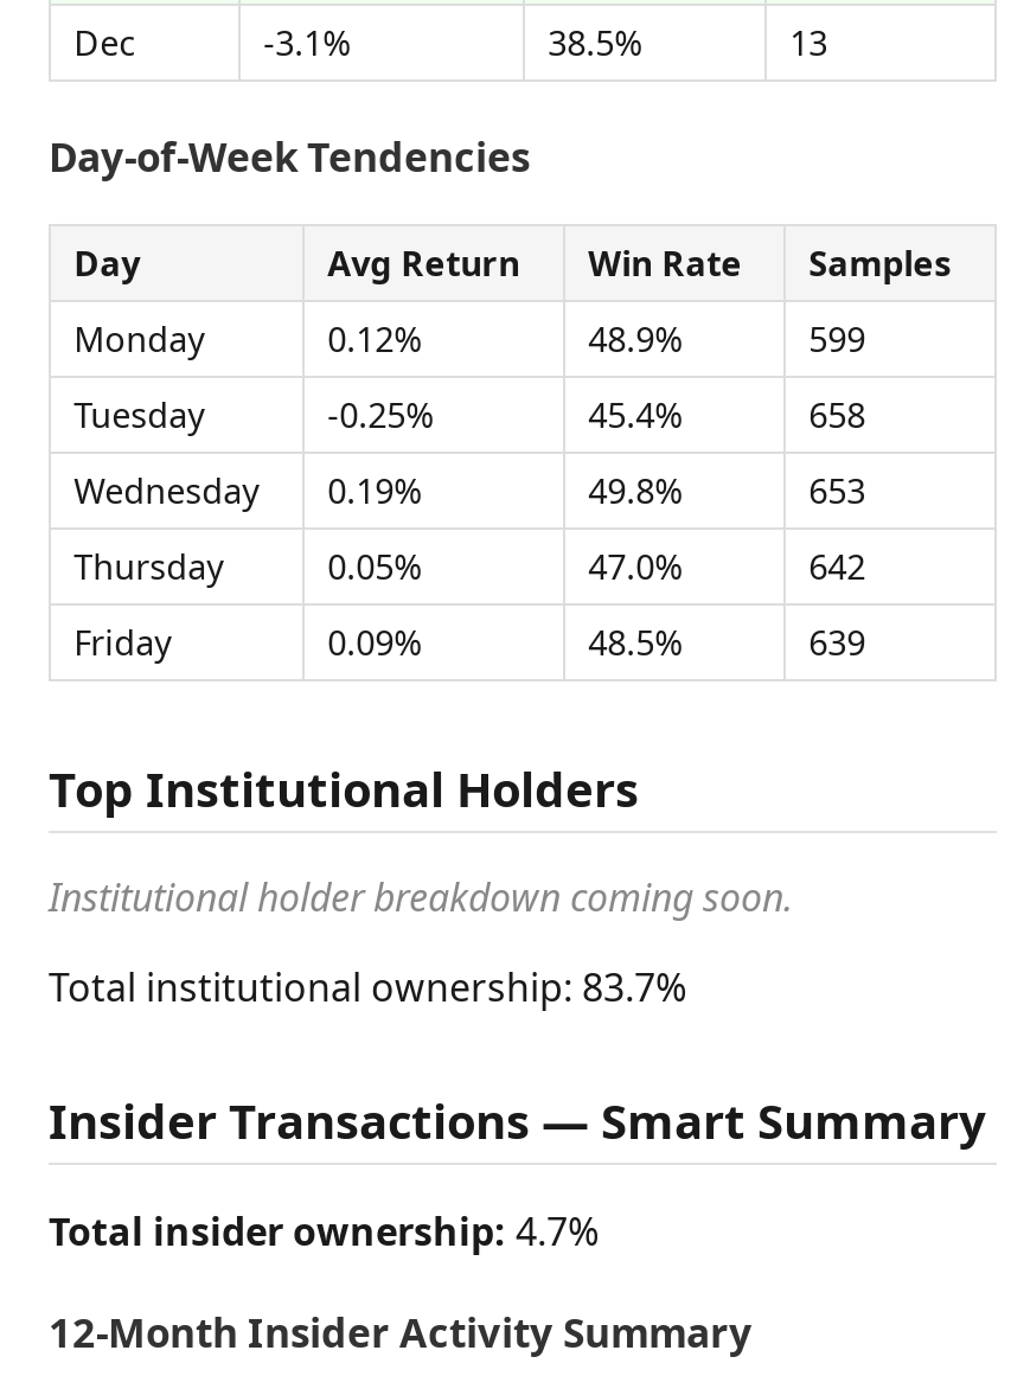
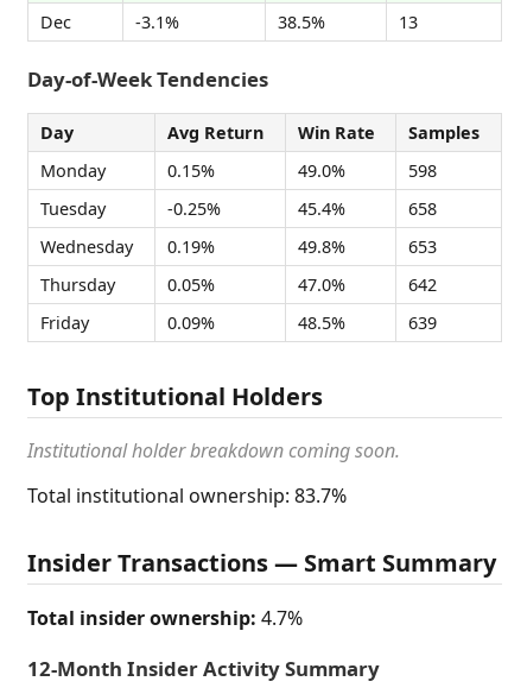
- 0.12%
+ 0.15%

- 48.9%
+ 49.0%

- 599
+ 598
